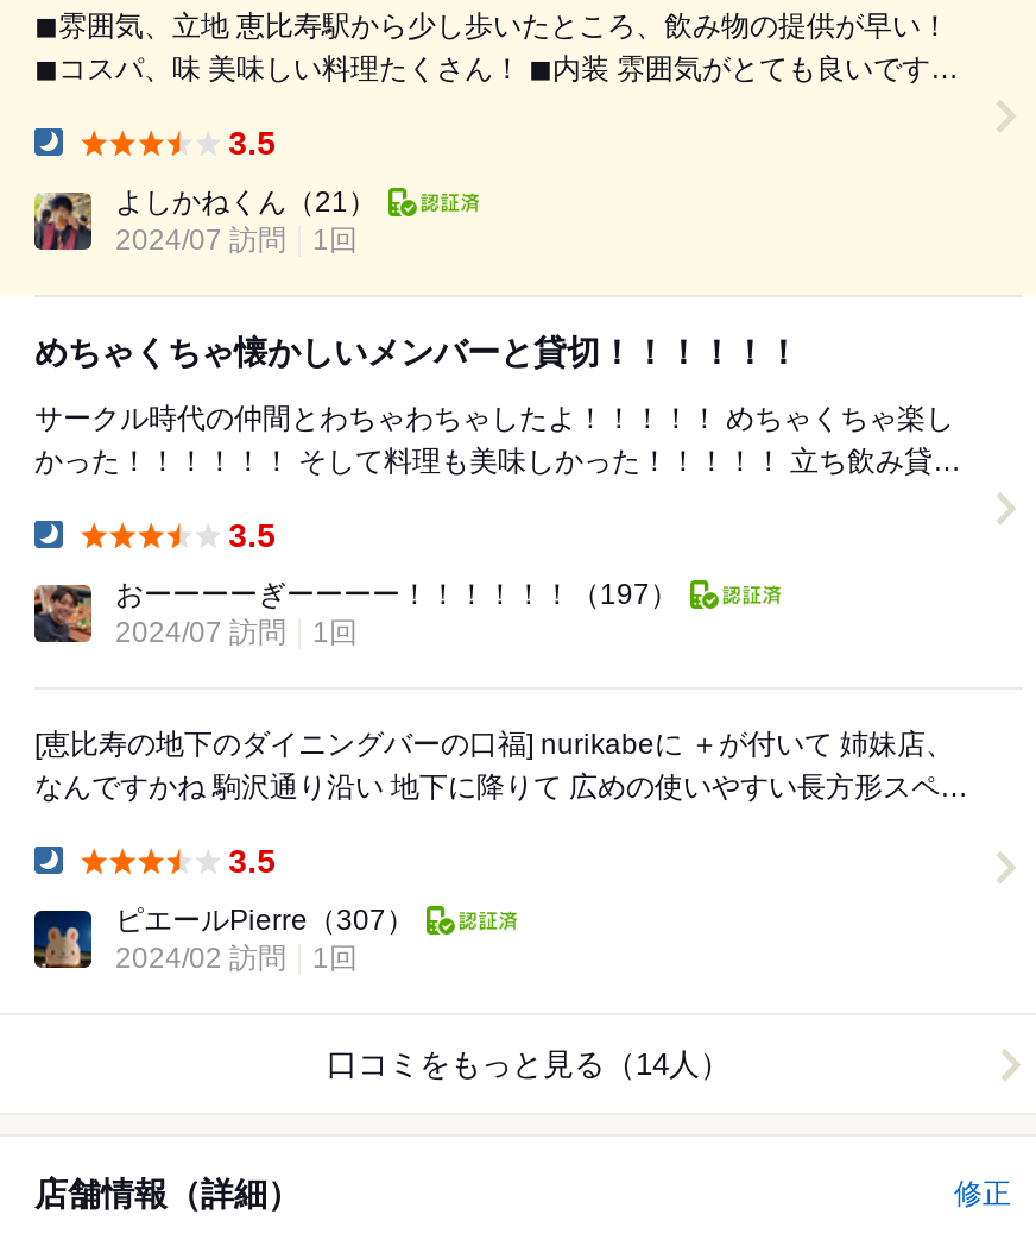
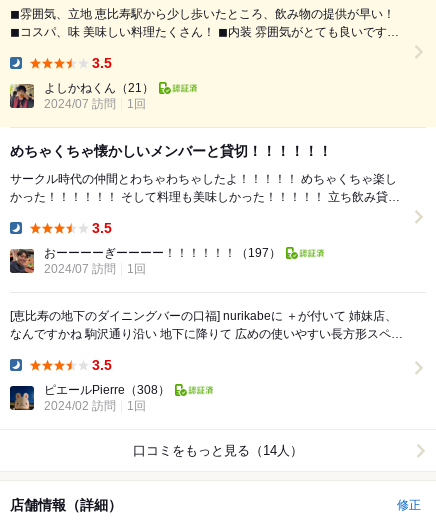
- ピエールPierre（307）
+ ピエールPierre（308）
